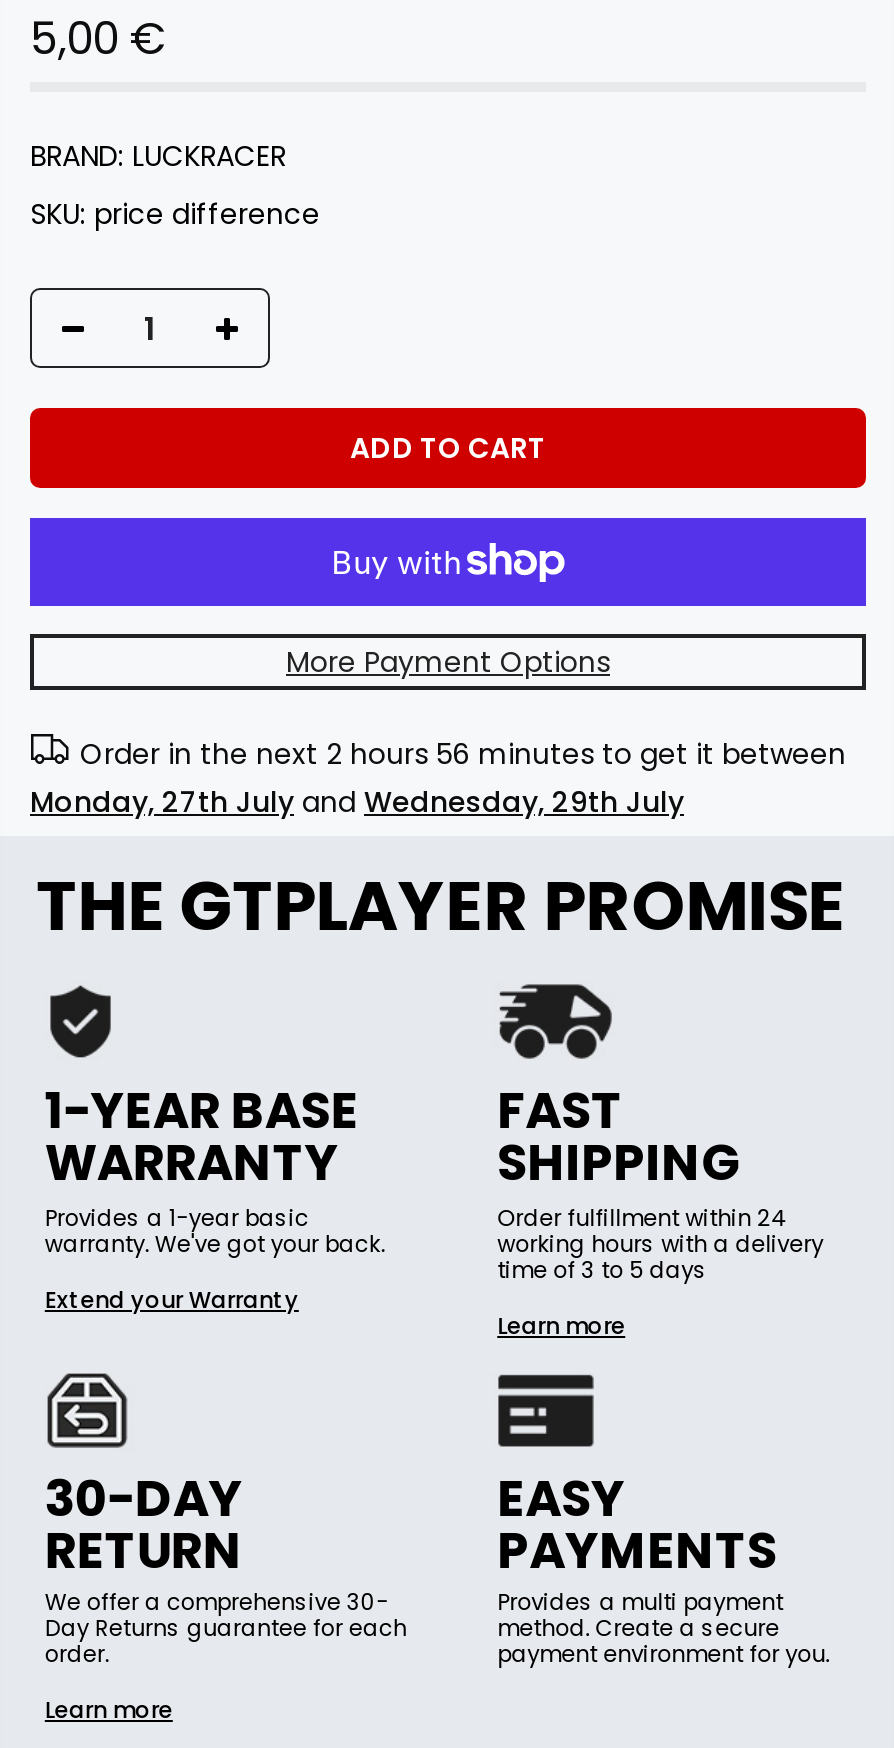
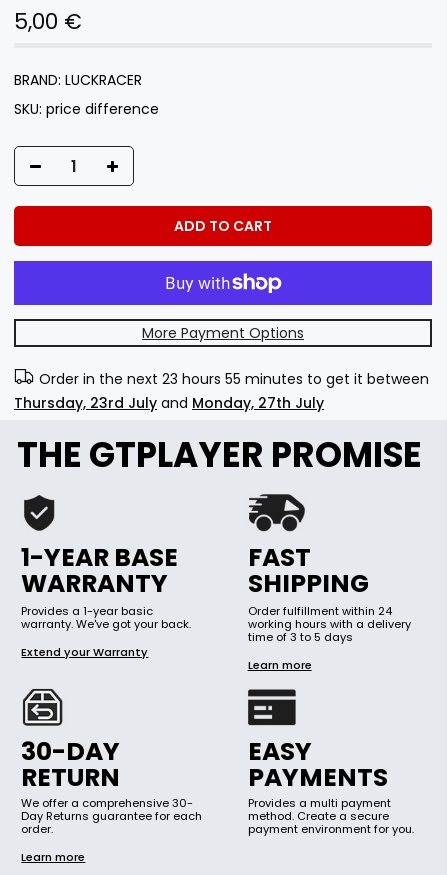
- Order in the next 2 hours 56 minutes to get it between
+ Order in the next 23 hours 55 minutes to get it between

- Monday, 27th July and Wednesday, 29th July
+ Thursday, 23rd July and Monday, 27th July
